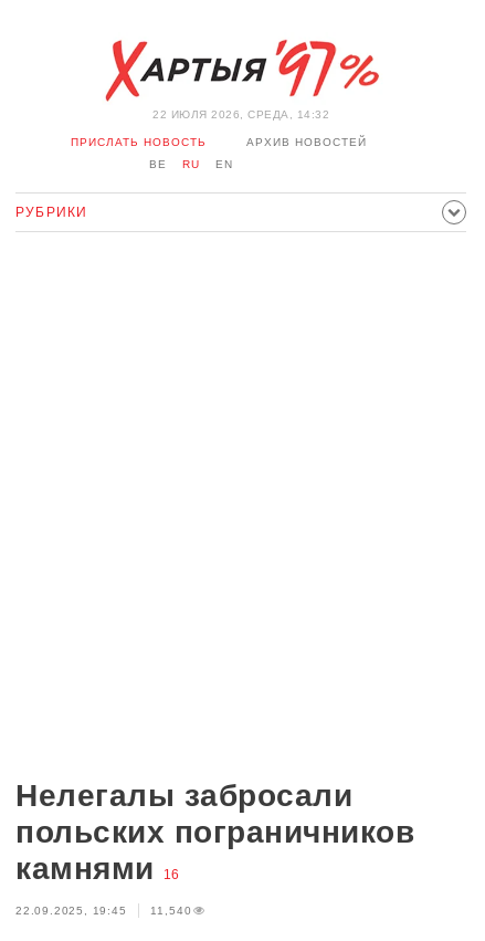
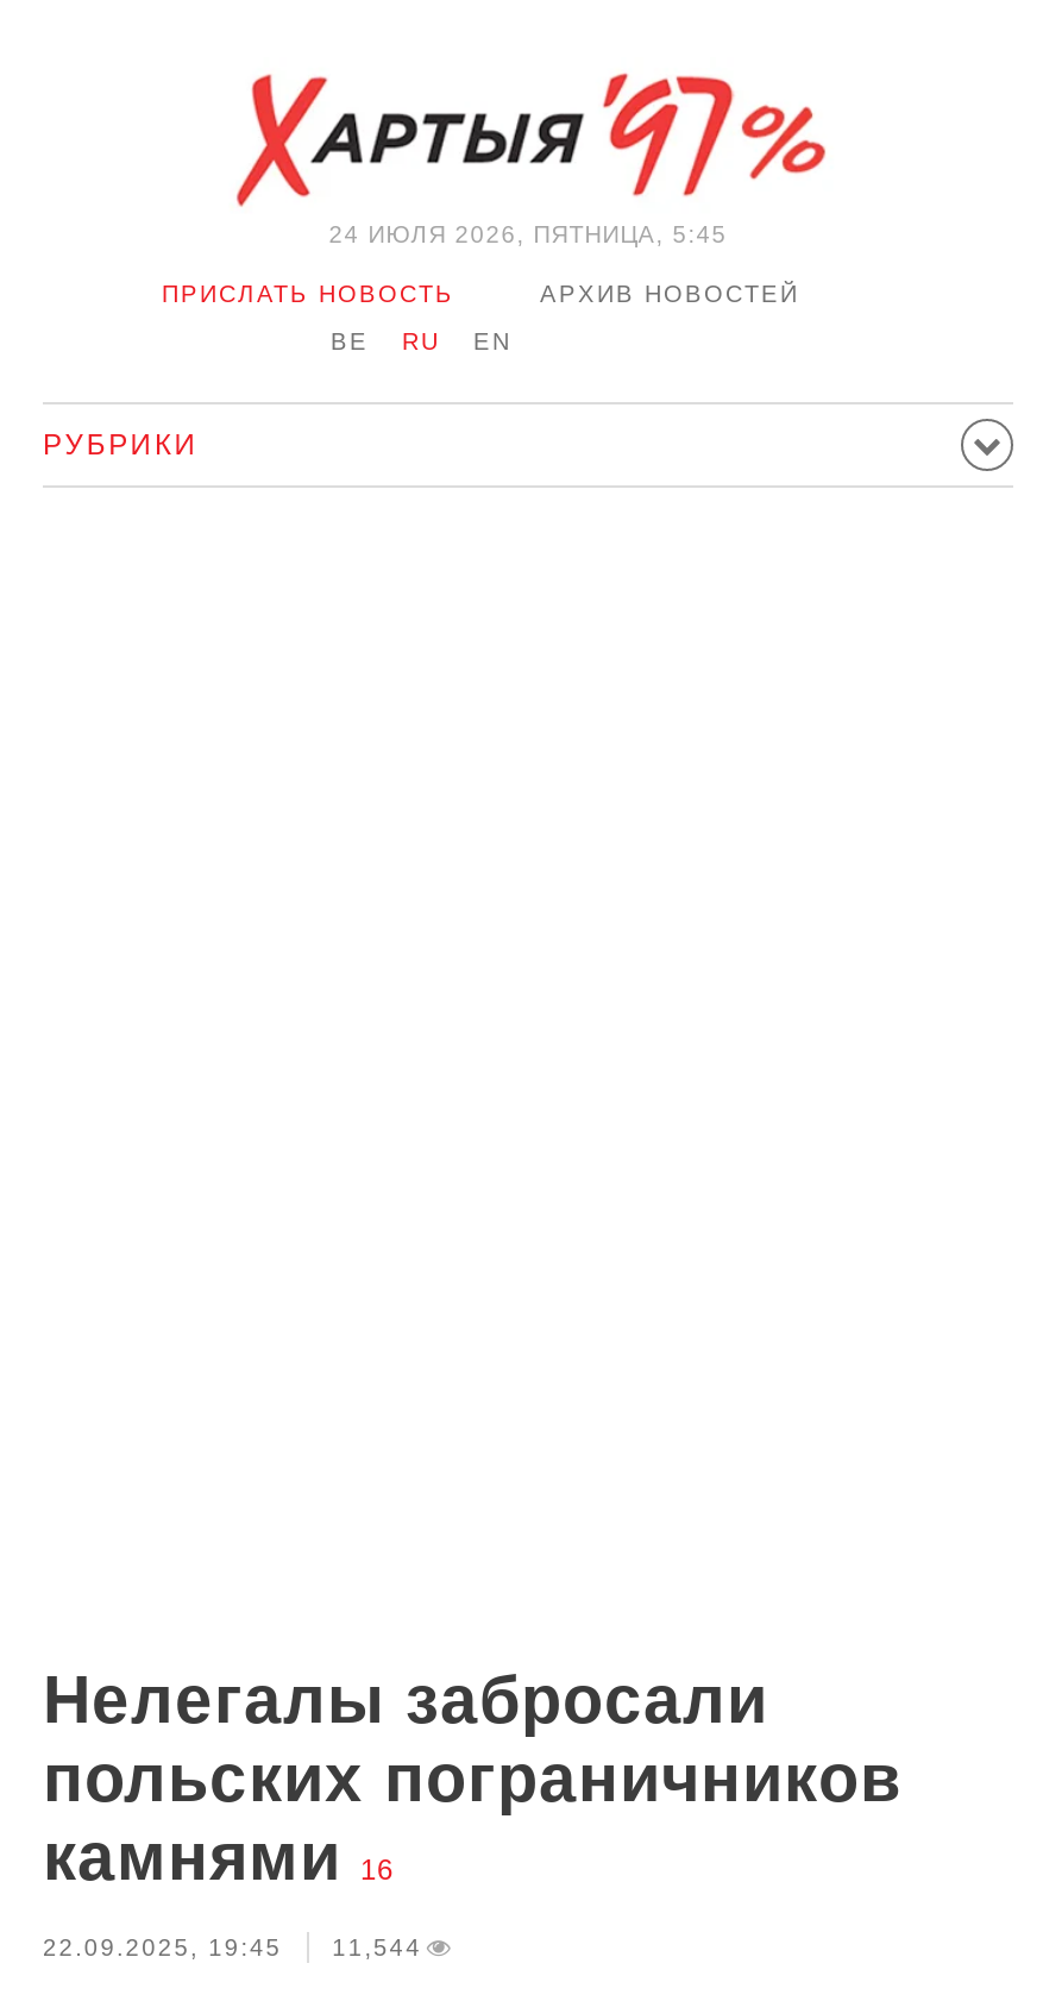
- 22 ИЮЛЯ 2026, СРЕДА, 14:32
+ 24 ИЮЛЯ 2026, ПЯТНИЦА, 5:45

- 22.09.2025, 19:45 11,540
+ 22.09.2025, 19:45 11,544
